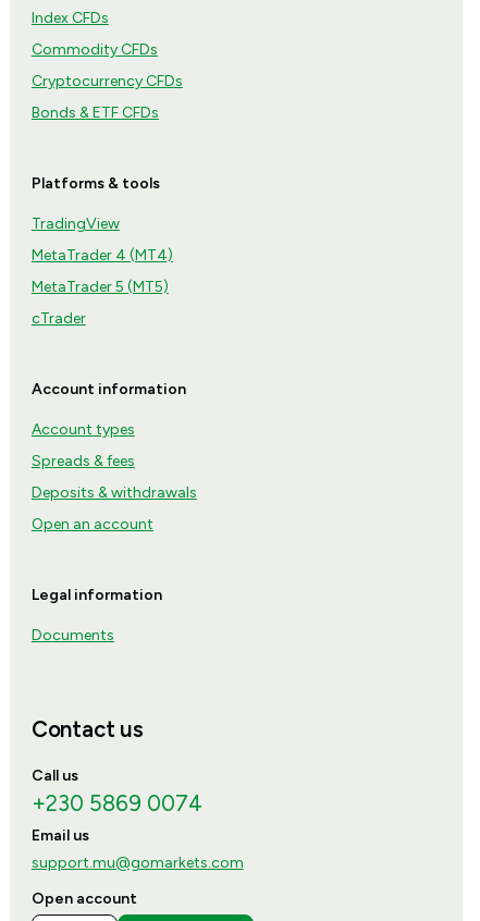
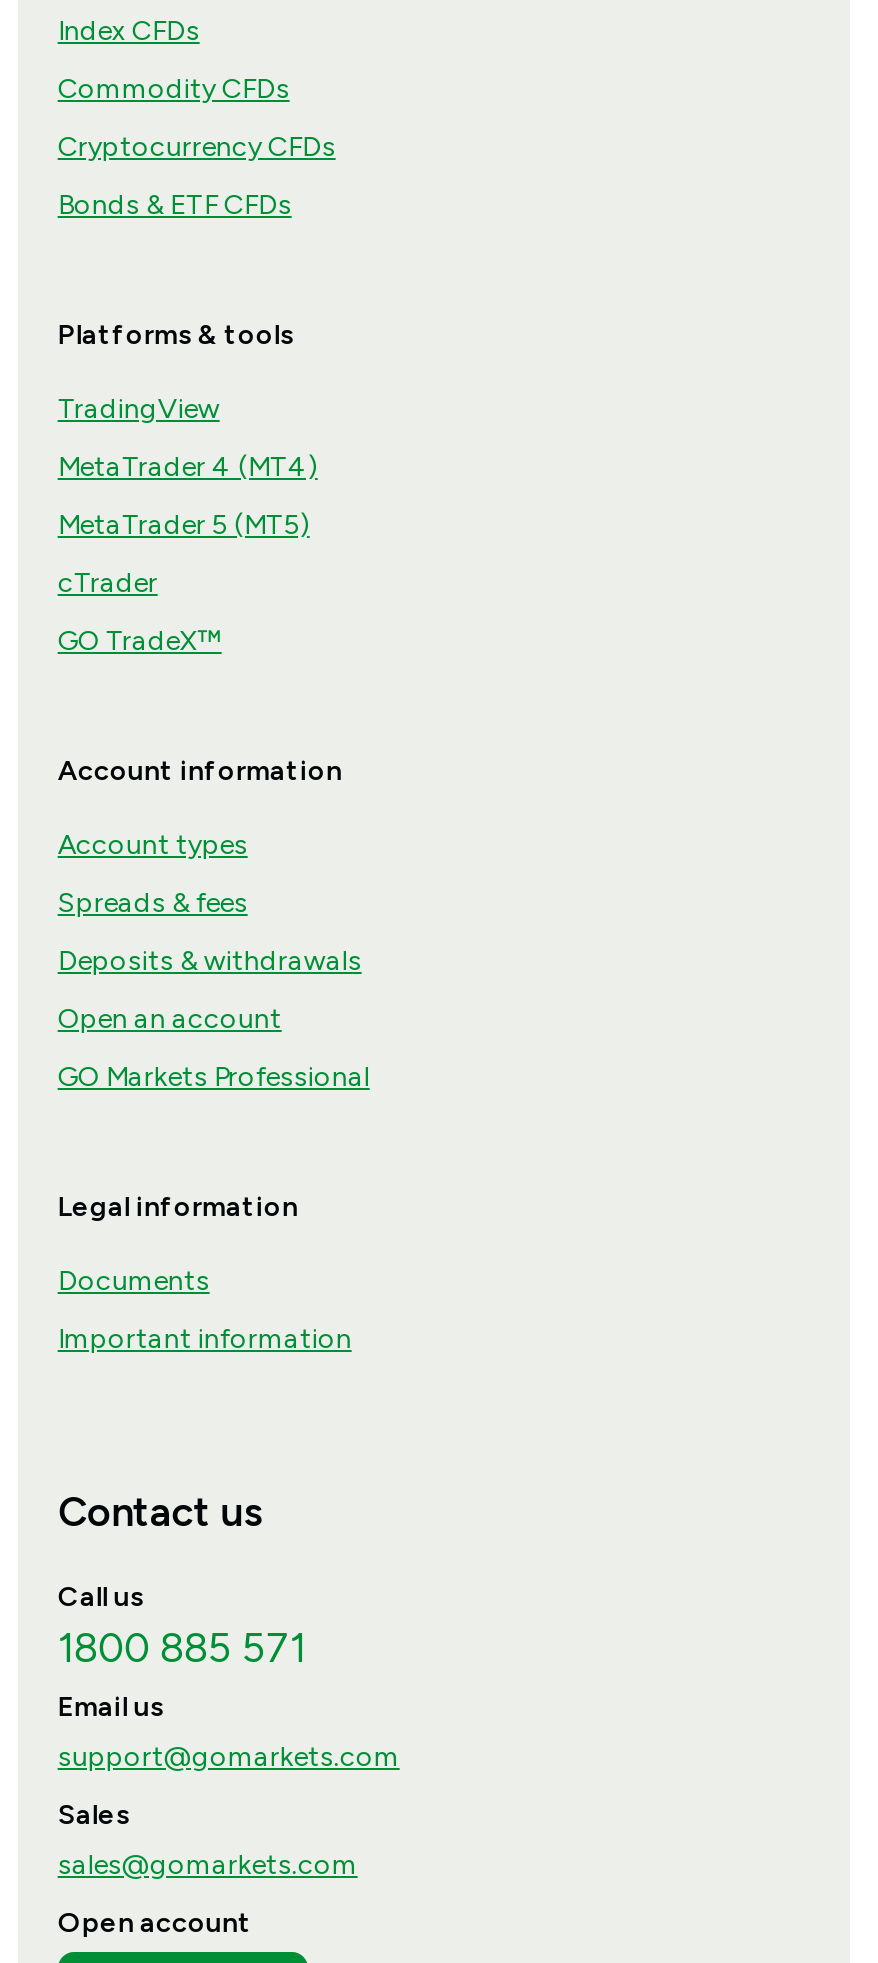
+ GO TradeX™

+ GO Markets Professional

+ Important information

- +230 5869 0074
+ 1800 885 571

- support.mu@gomarkets.com
+ support@gomarkets.com
+ Sales
+ sales@gomarkets.com
